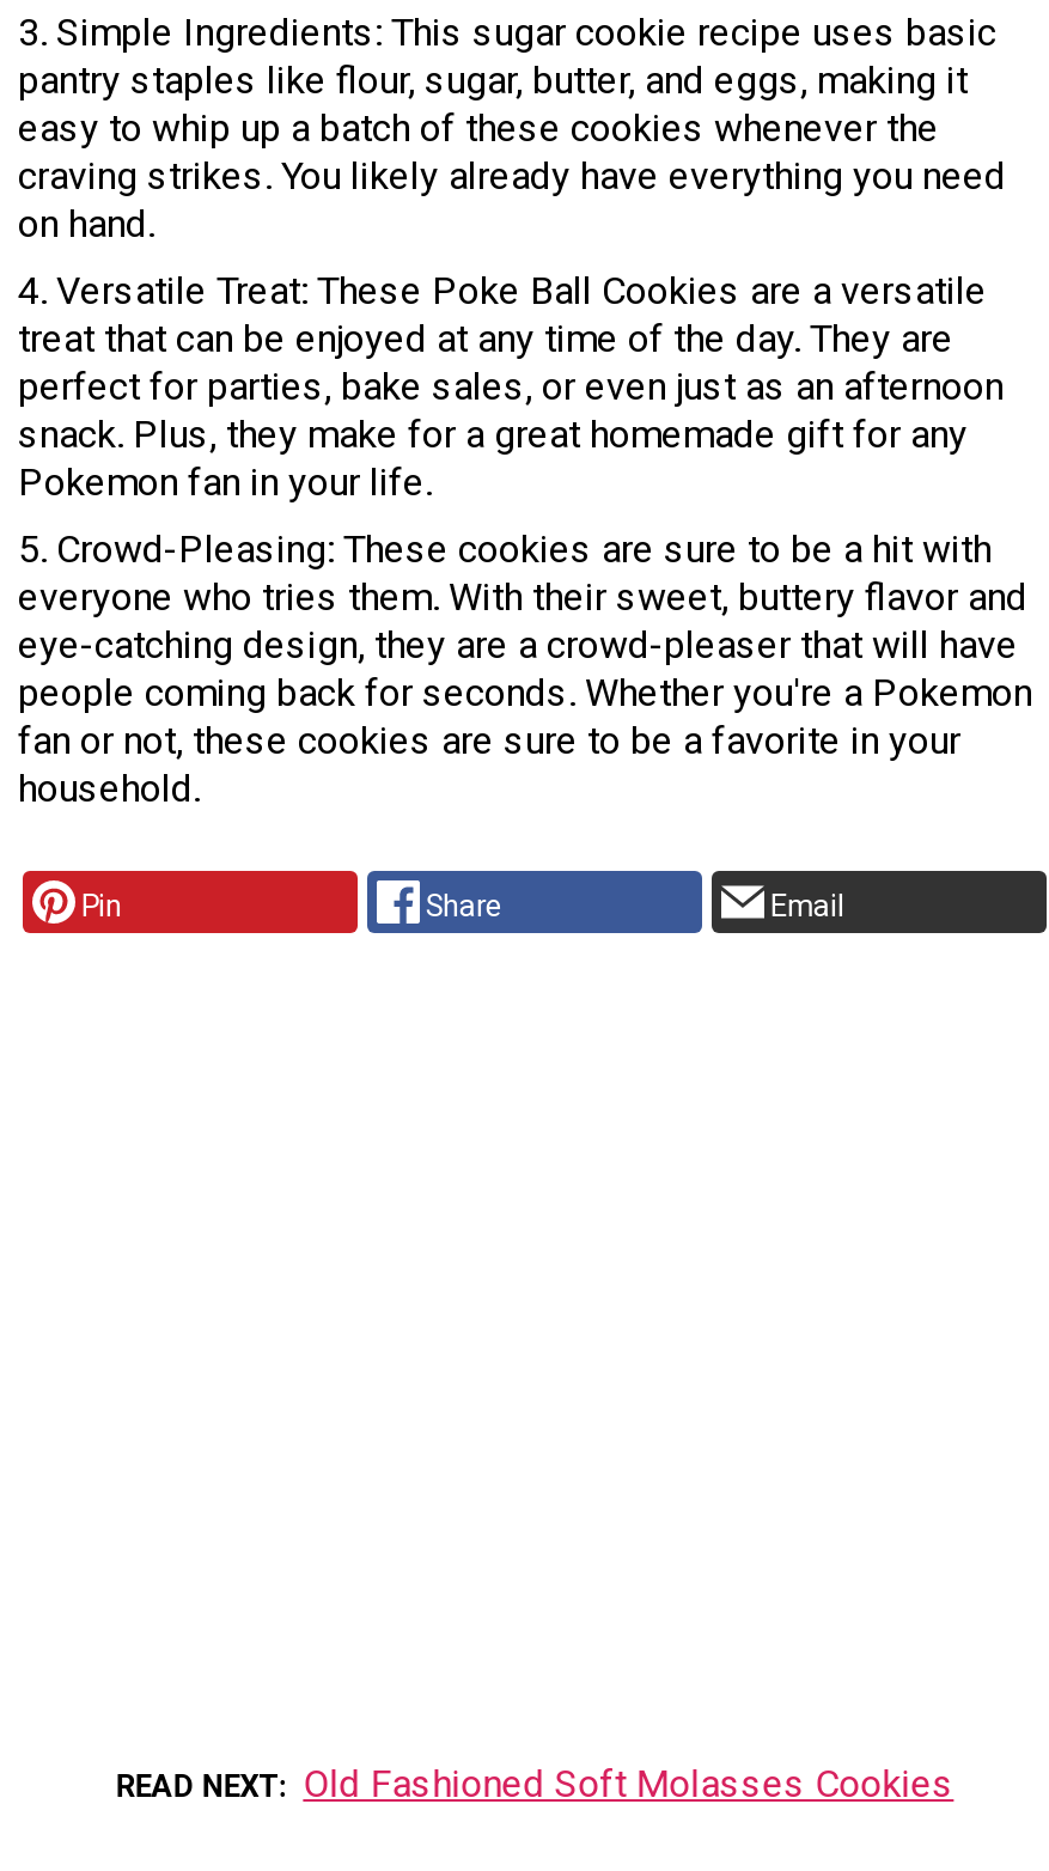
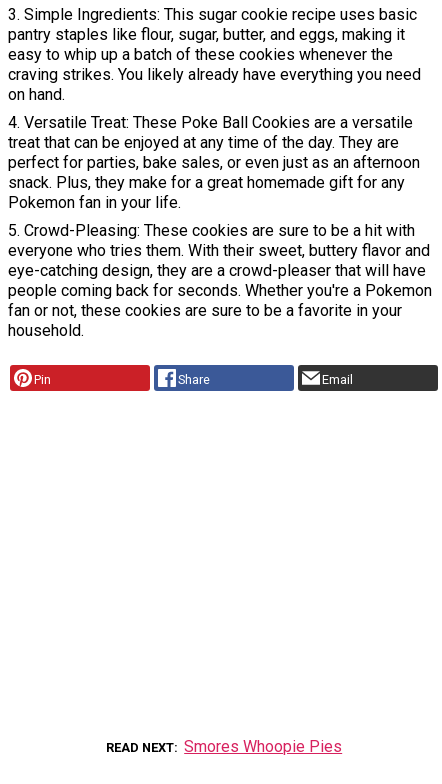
- Old Fashioned Soft Molasses Cookies
+ Smores Whoopie Pies
